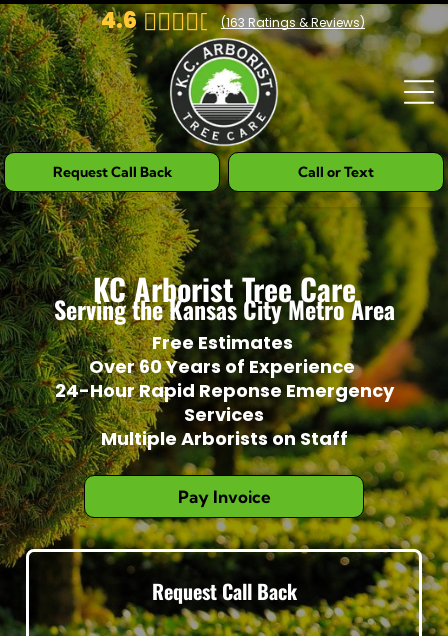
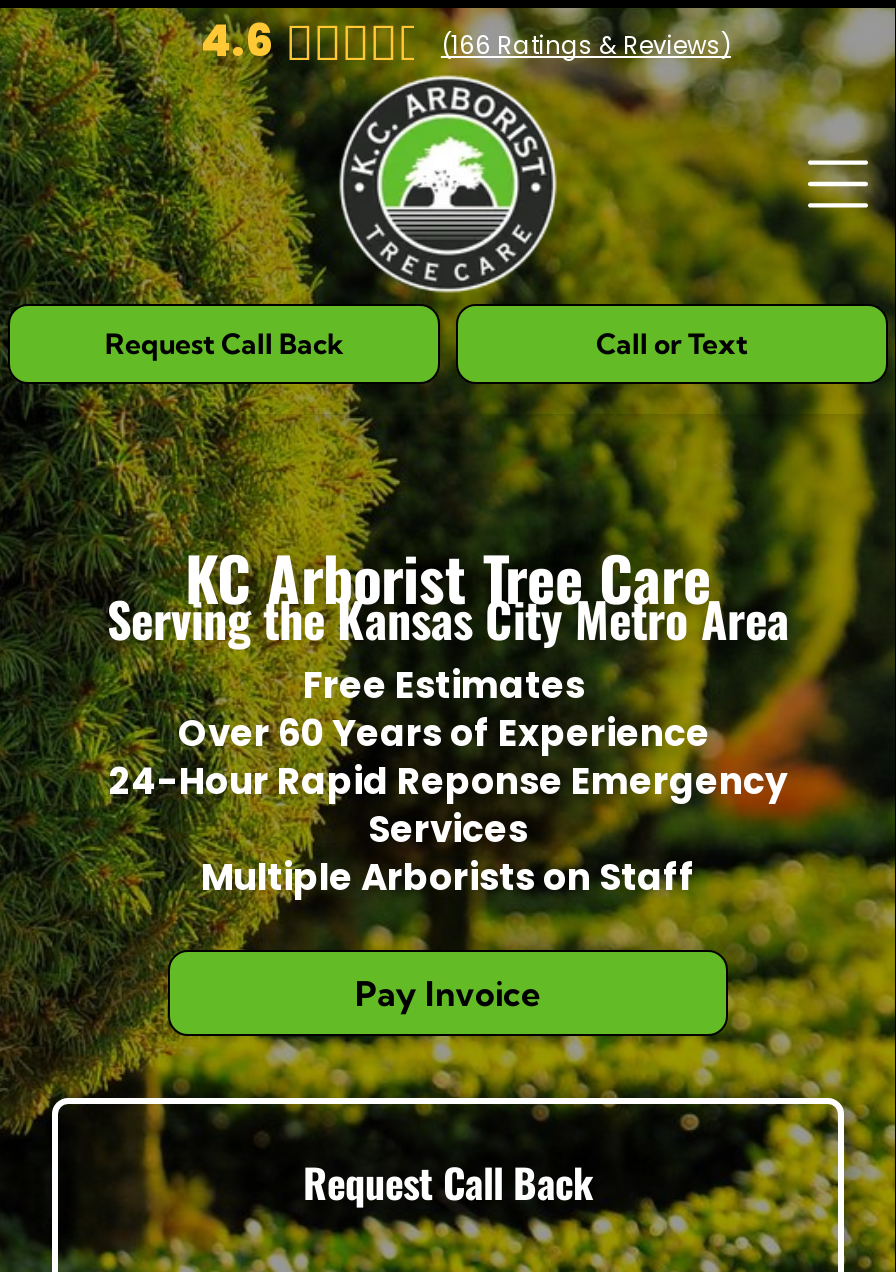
- (163 Ratings & Reviews)
+ (166 Ratings & Reviews)
